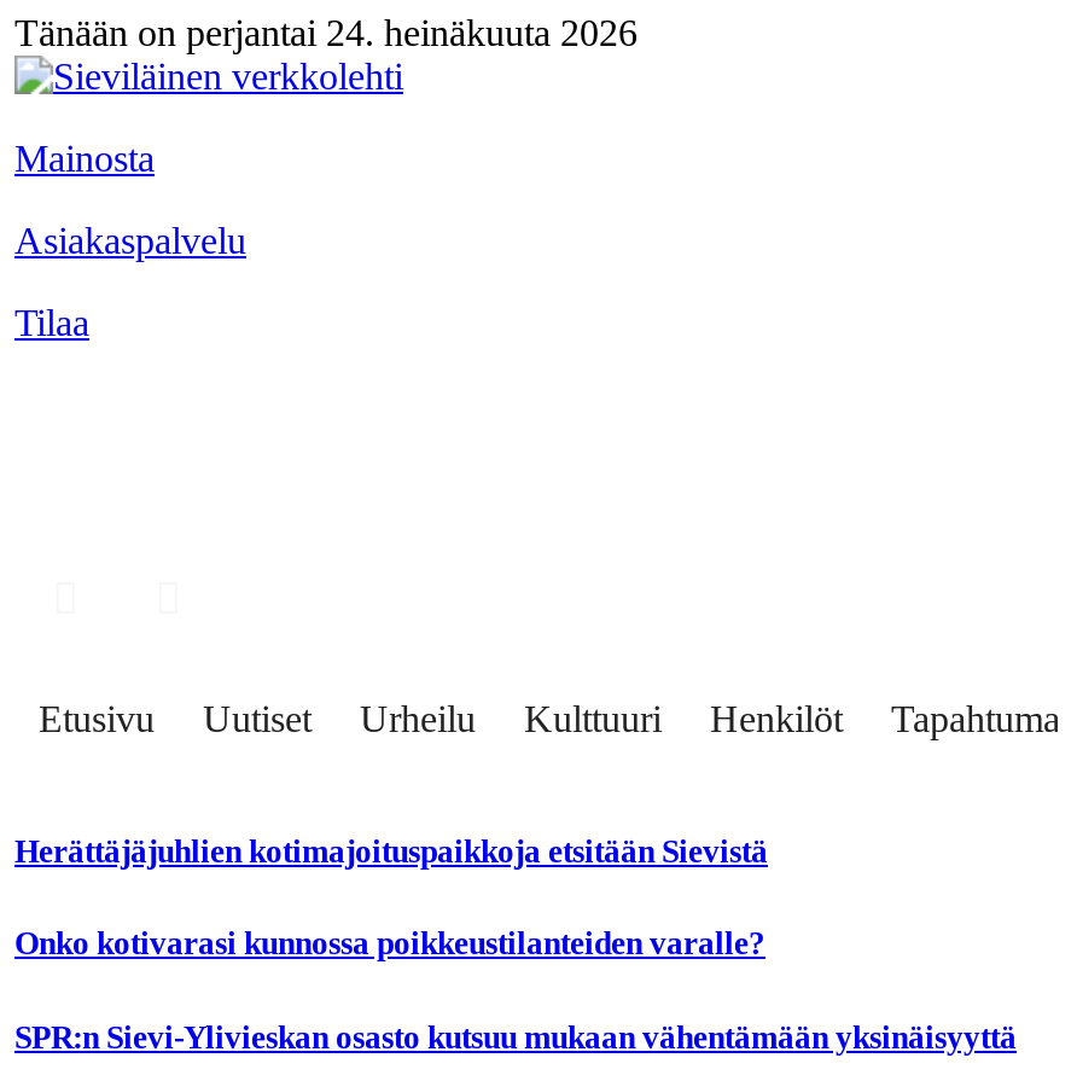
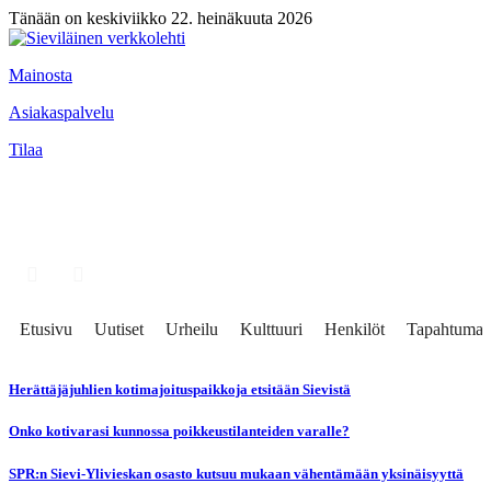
- Tänään on perjantai 24. heinäkuuta 2026
+ Tänään on keskiviikko 22. heinäkuuta 2026
